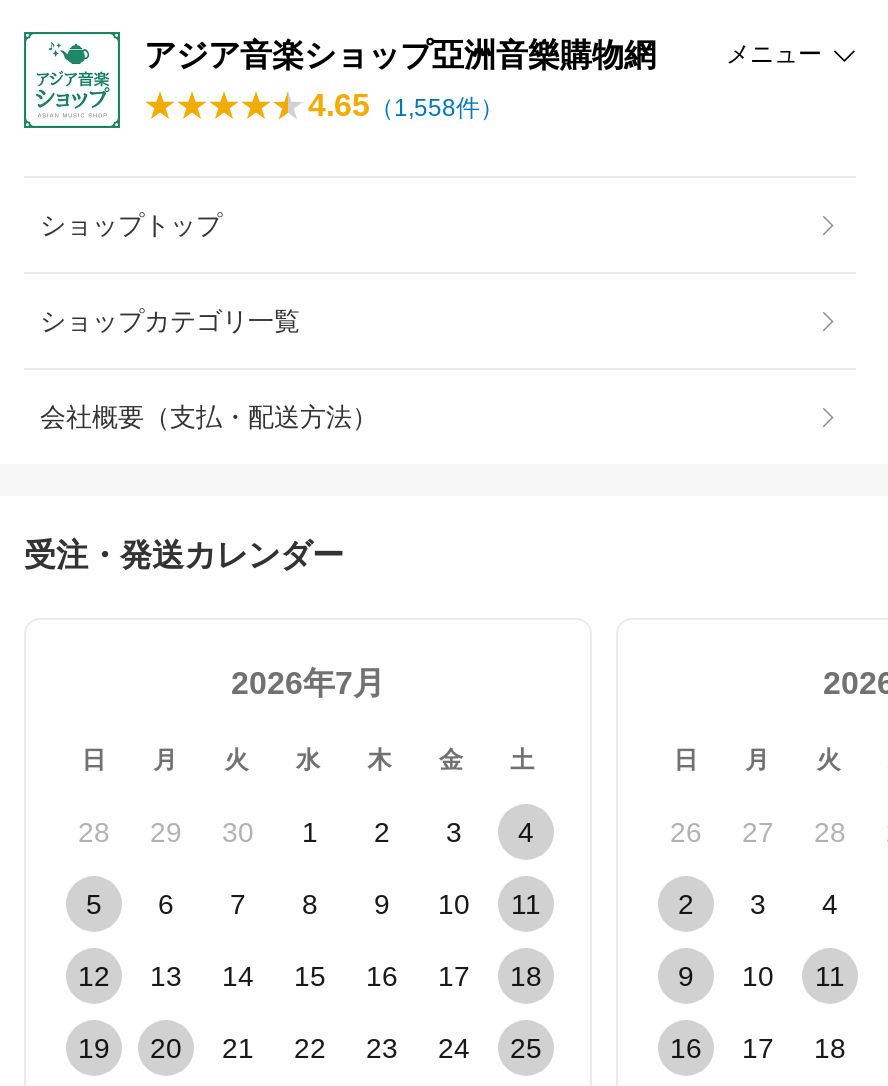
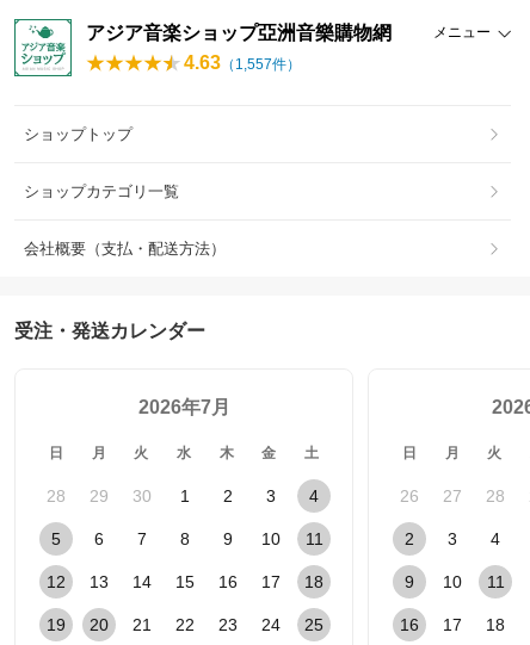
- 4.65（1,558件）
+ 4.63（1,557件）
